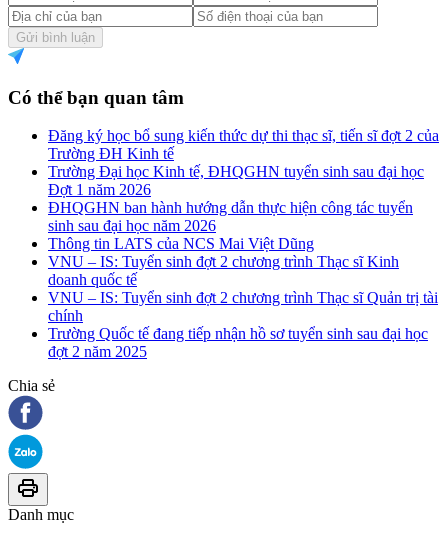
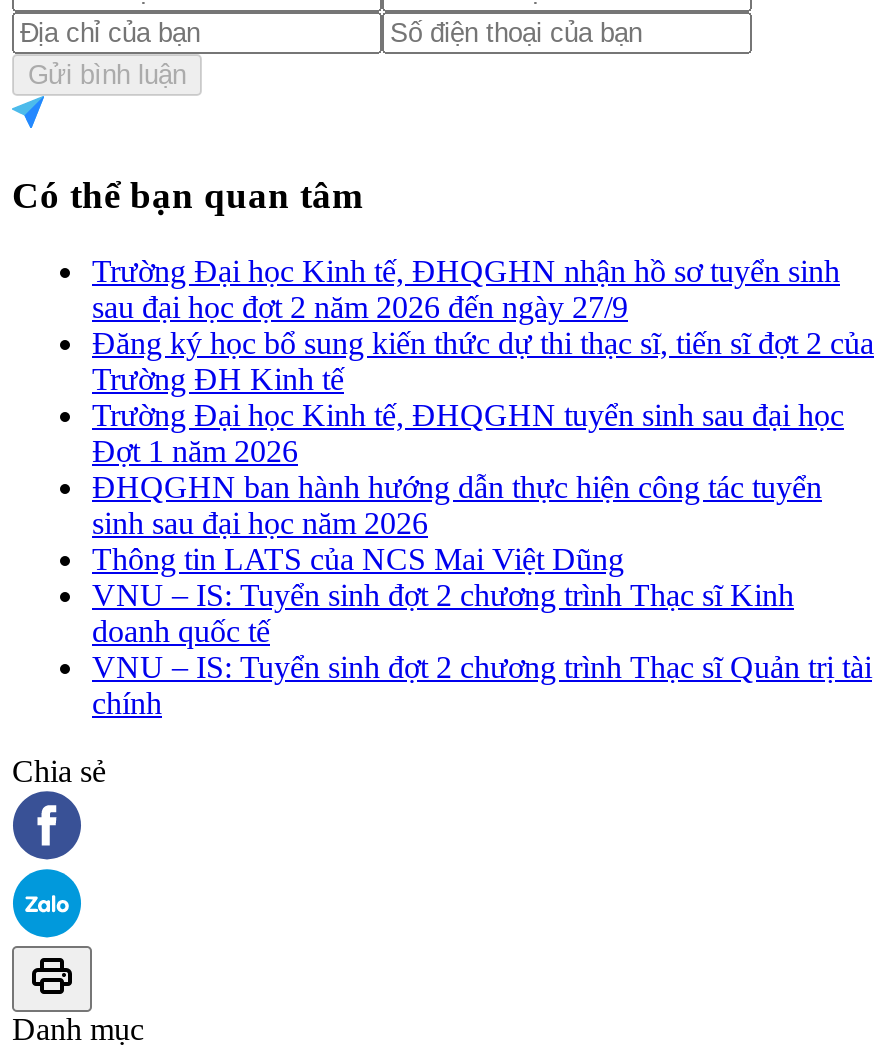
+ Trường Đại học Kinh tế, ĐHQGHN nhận hồ sơ tuyển sinh
+ sau đại học đợt 2 năm 2026 đến ngày 27/9

moved down: Đăng ký học bổ sung kiến thức dự thi thạc sĩ, tiến sĩ đợt 2 của | Trường ĐH Kinh tế | Trường Đại học Kinh tế, ĐHQGHN tuyển sinh sau đại học | ... | VNU – IS: Tuyển sinh đợt 2 chương trình Thạc sĩ Quản trị tài | chính

- Trường Quốc tế đang tiếp nhận hồ sơ tuyển sinh sau đại học
- đợt 2 năm 2025
